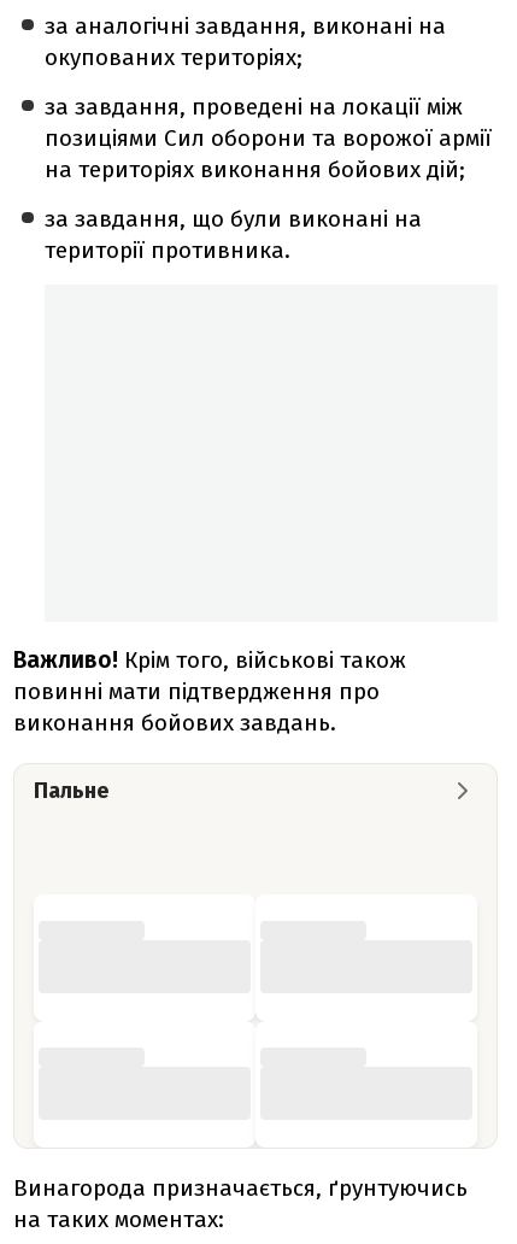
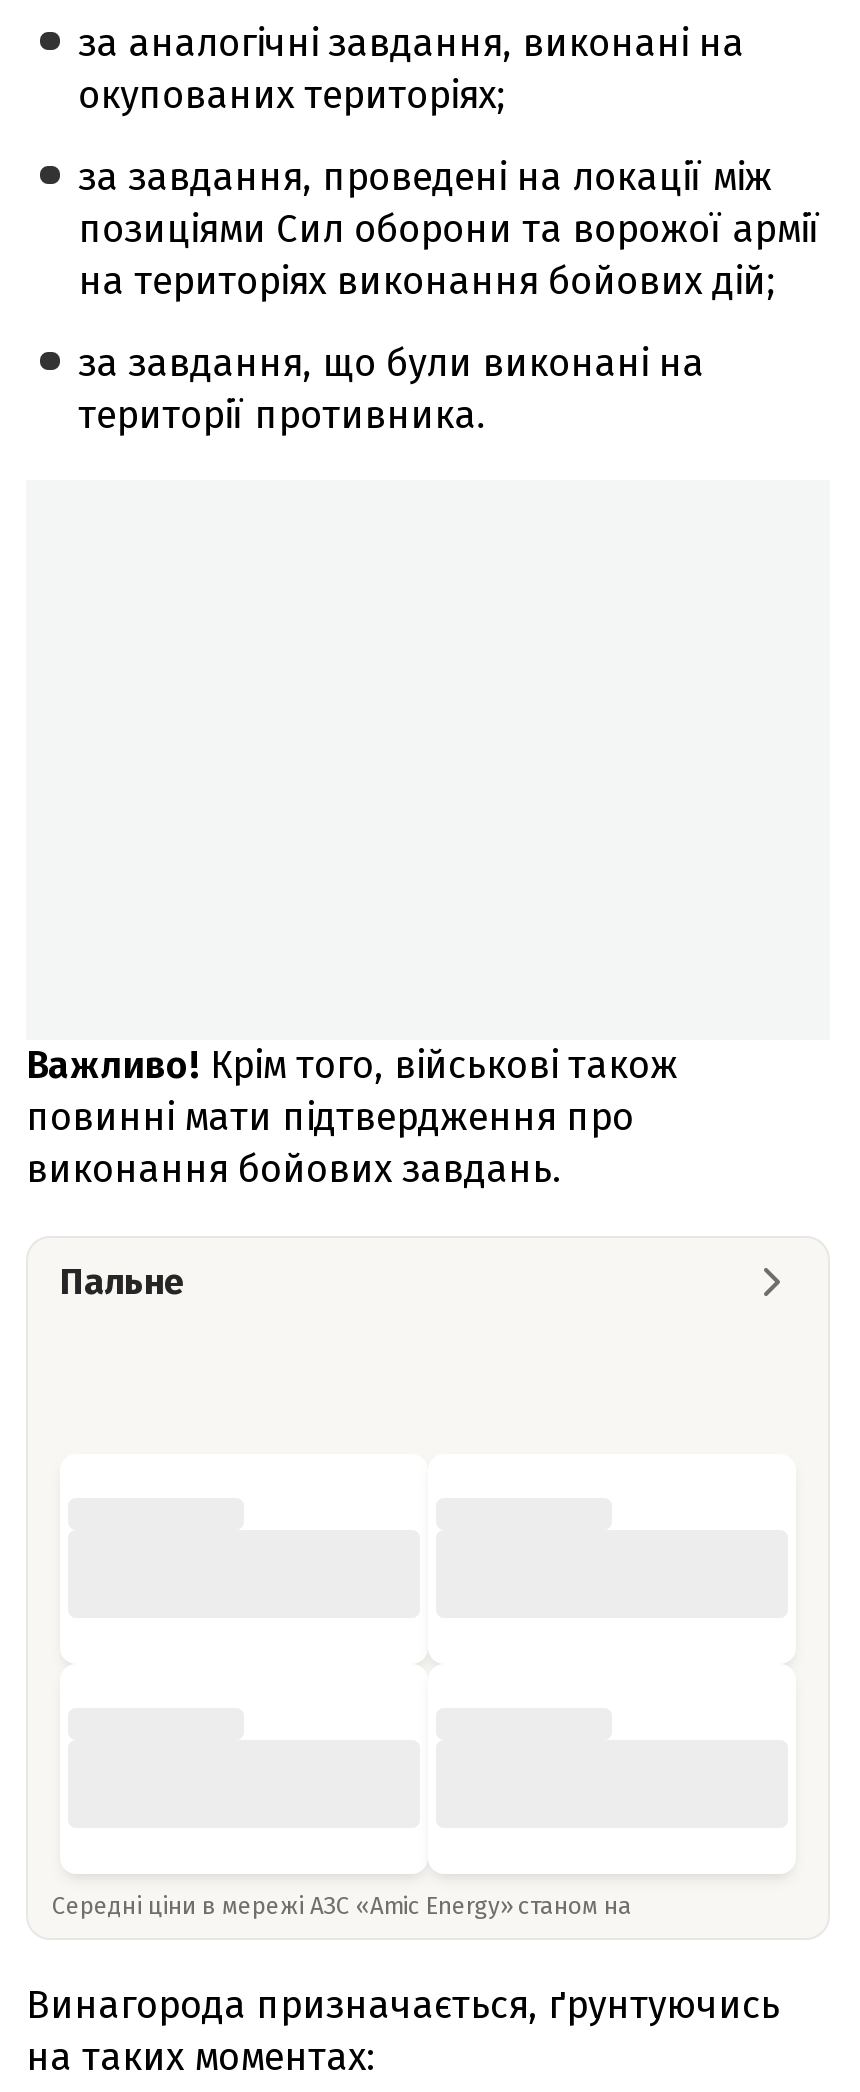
+ Середні ціни в мережі АЗС «Amic Energy» станом на
